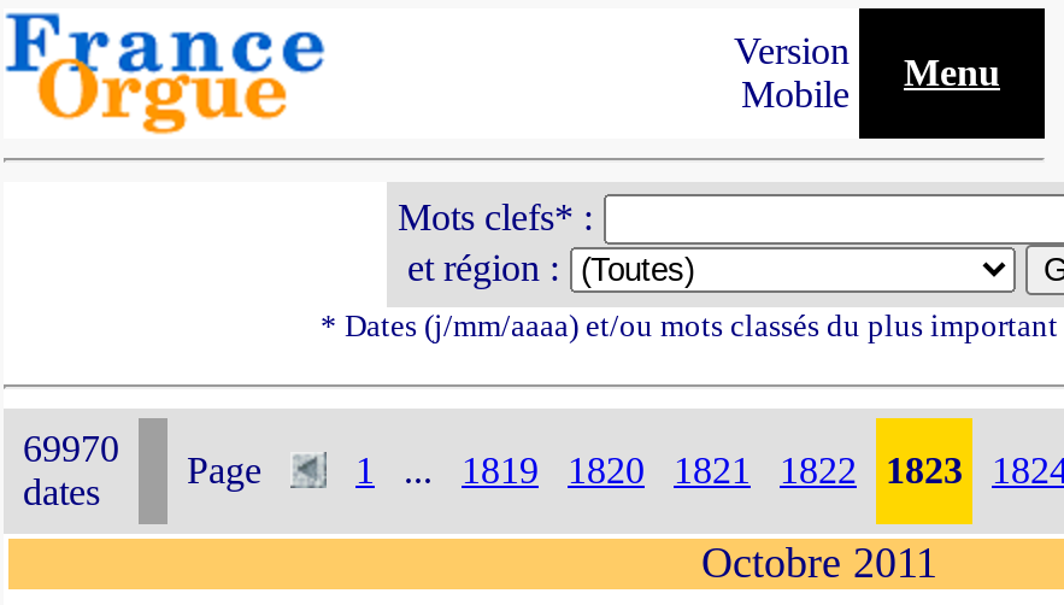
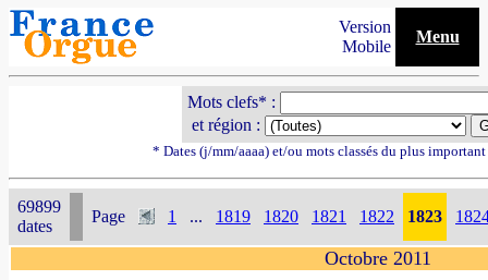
- 69970
+ 69899
